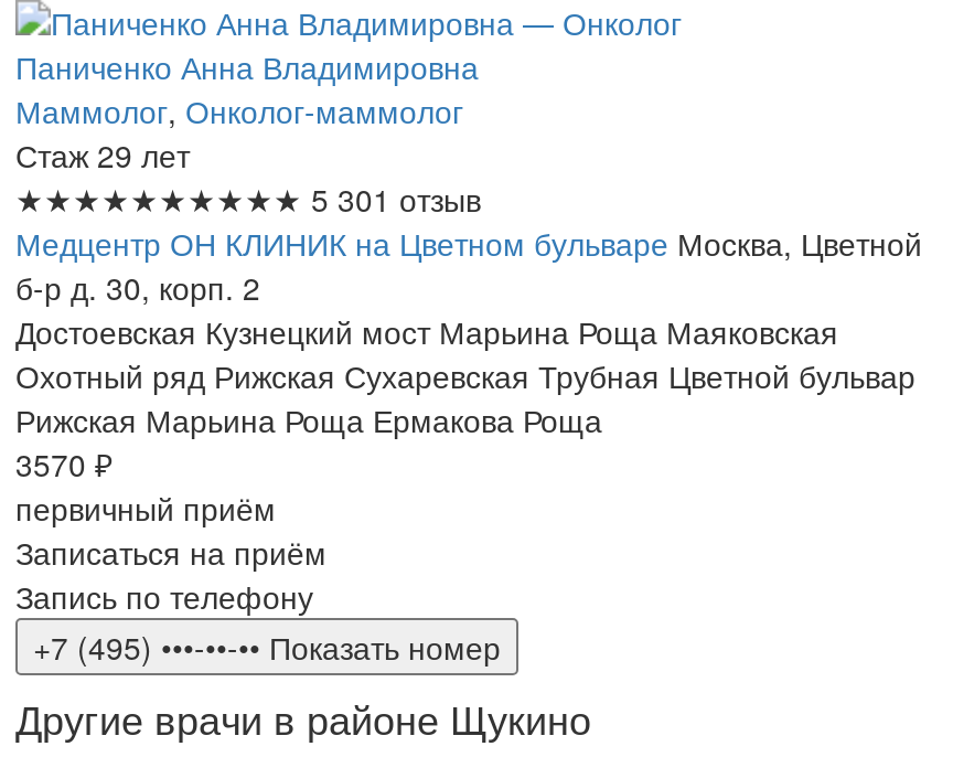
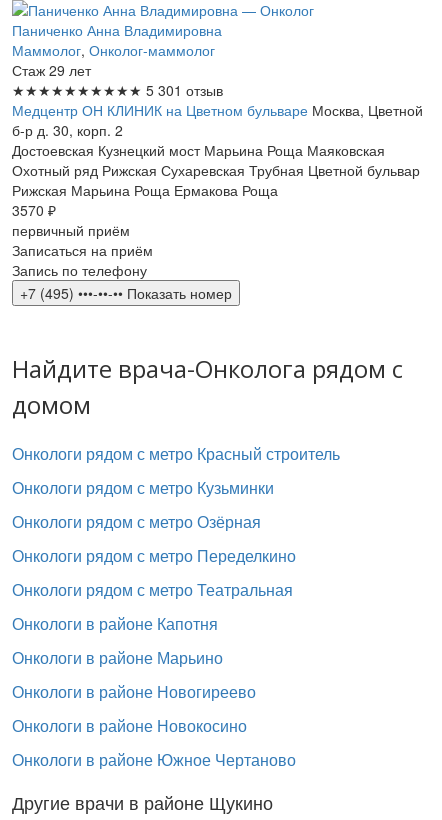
+ Найдите врача-Онколога рядом с
+ домом
+ Онкологи рядом с метро Красный строитель
+ Онкологи рядом с метро Кузьминки
+ Онкологи рядом с метро Озёрная
+ Онкологи рядом с метро Переделкино
+ Онкологи рядом с метро Театральная
+ Онкологи в районе Капотня
+ Онкологи в районе Марьино
+ Онкологи в районе Новогиреево
+ Онкологи в районе Новокосино
+ Онкологи в районе Южное Чертаново
